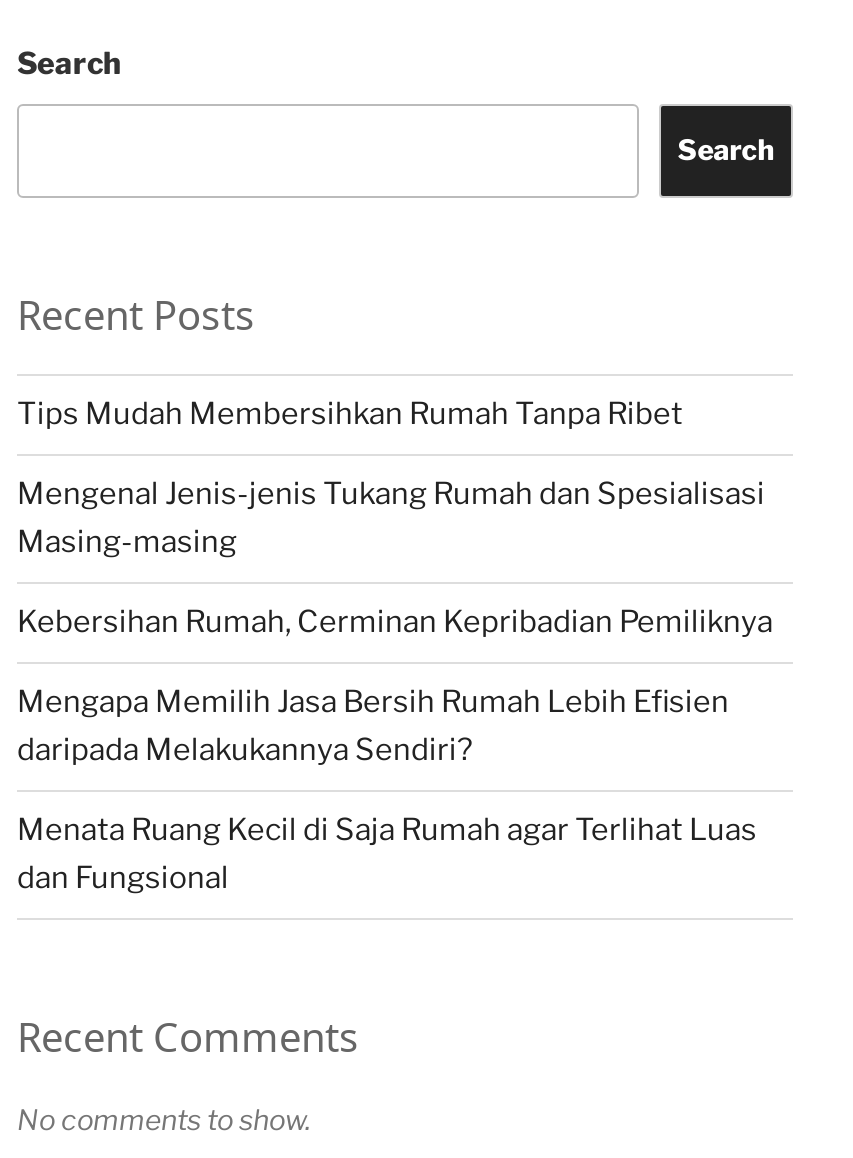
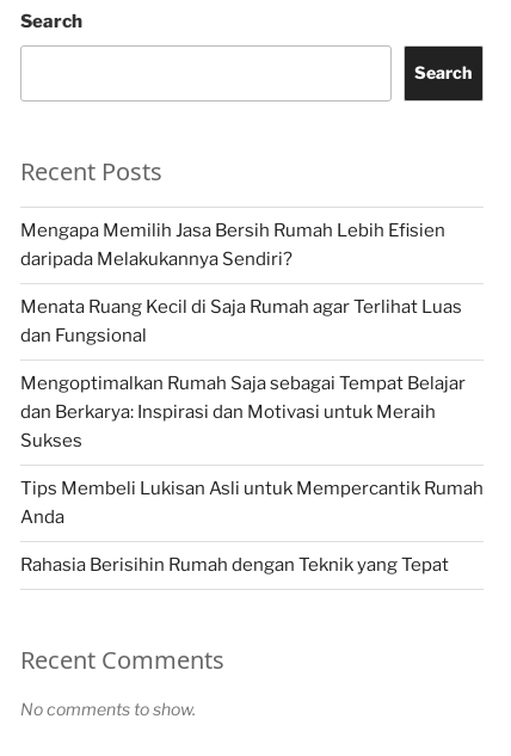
- Tips Mudah Membersihkan Rumah Tanpa Ribet
- Mengenal Jenis-jenis Tukang Rumah dan Spesialisasi
- Masing-masing
- Kebersihan Rumah, Cerminan Kepribadian Pemiliknya

moved up: Mengapa Memilih Jasa Bersih Rumah Lebih Efisien | daripada Melakukannya Sendiri? | Menata Ruang Kecil di Saja Rumah agar Terlihat Luas | dan Fungsional

+ Mengoptimalkan Rumah Saja sebagai Tempat Belajar
+ dan Berkarya: Inspirasi dan Motivasi untuk Meraih
+ Sukses
+ Tips Membeli Lukisan Asli untuk Mempercantik Rumah
+ Anda
+ Rahasia Berisihin Rumah dengan Teknik yang Tepat
